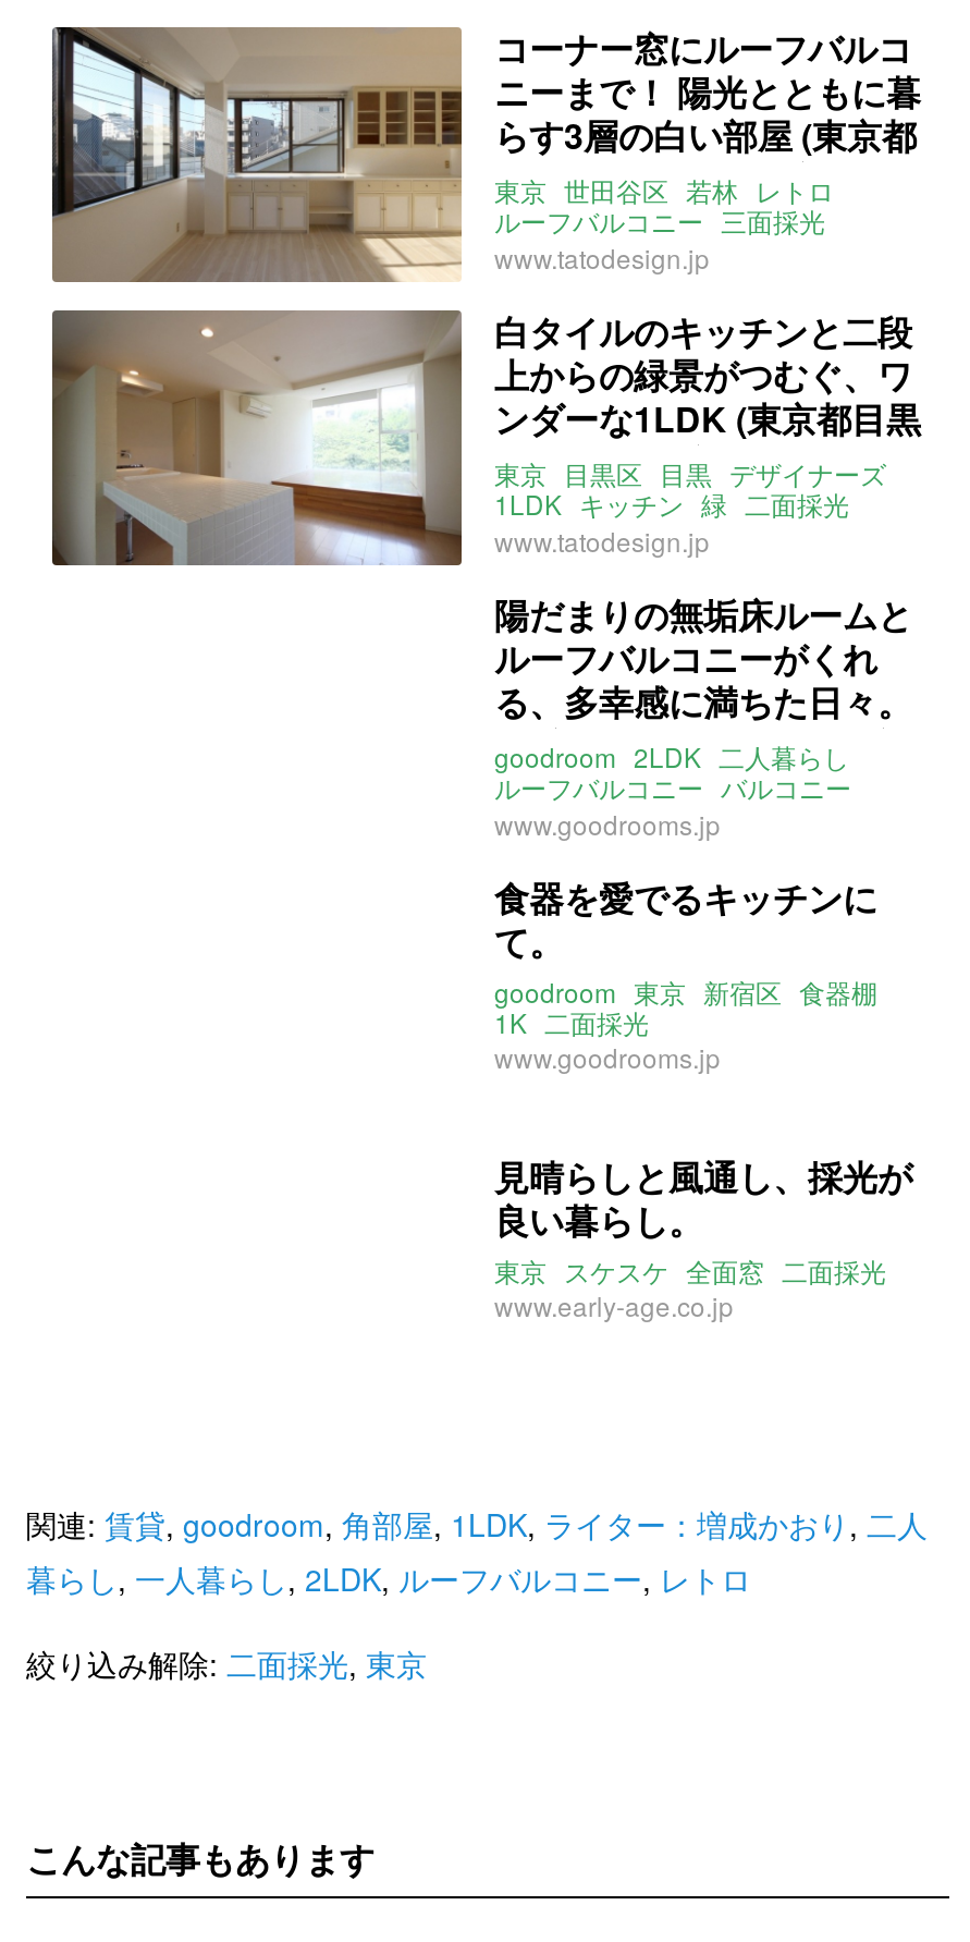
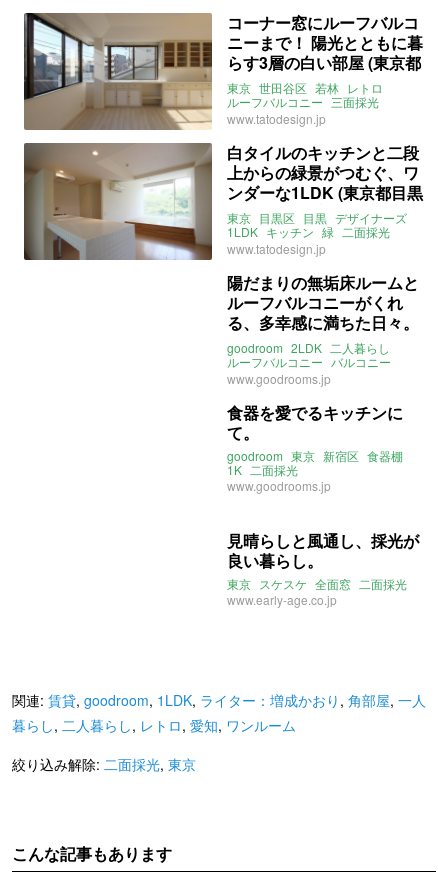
- 関連:賃貸, goodroom,角部屋, 1LDK,ライター：増成かおり,二人
- 暮らし,一人暮らし, 2LDK,ルーフバルコニー,レトロ
+ 関連:賃貸, goodroom, 1LDK,ライター：増成かおり,角部屋,一人
+ 暮らし,二人暮らし,レトロ,愛知,ワンルーム
